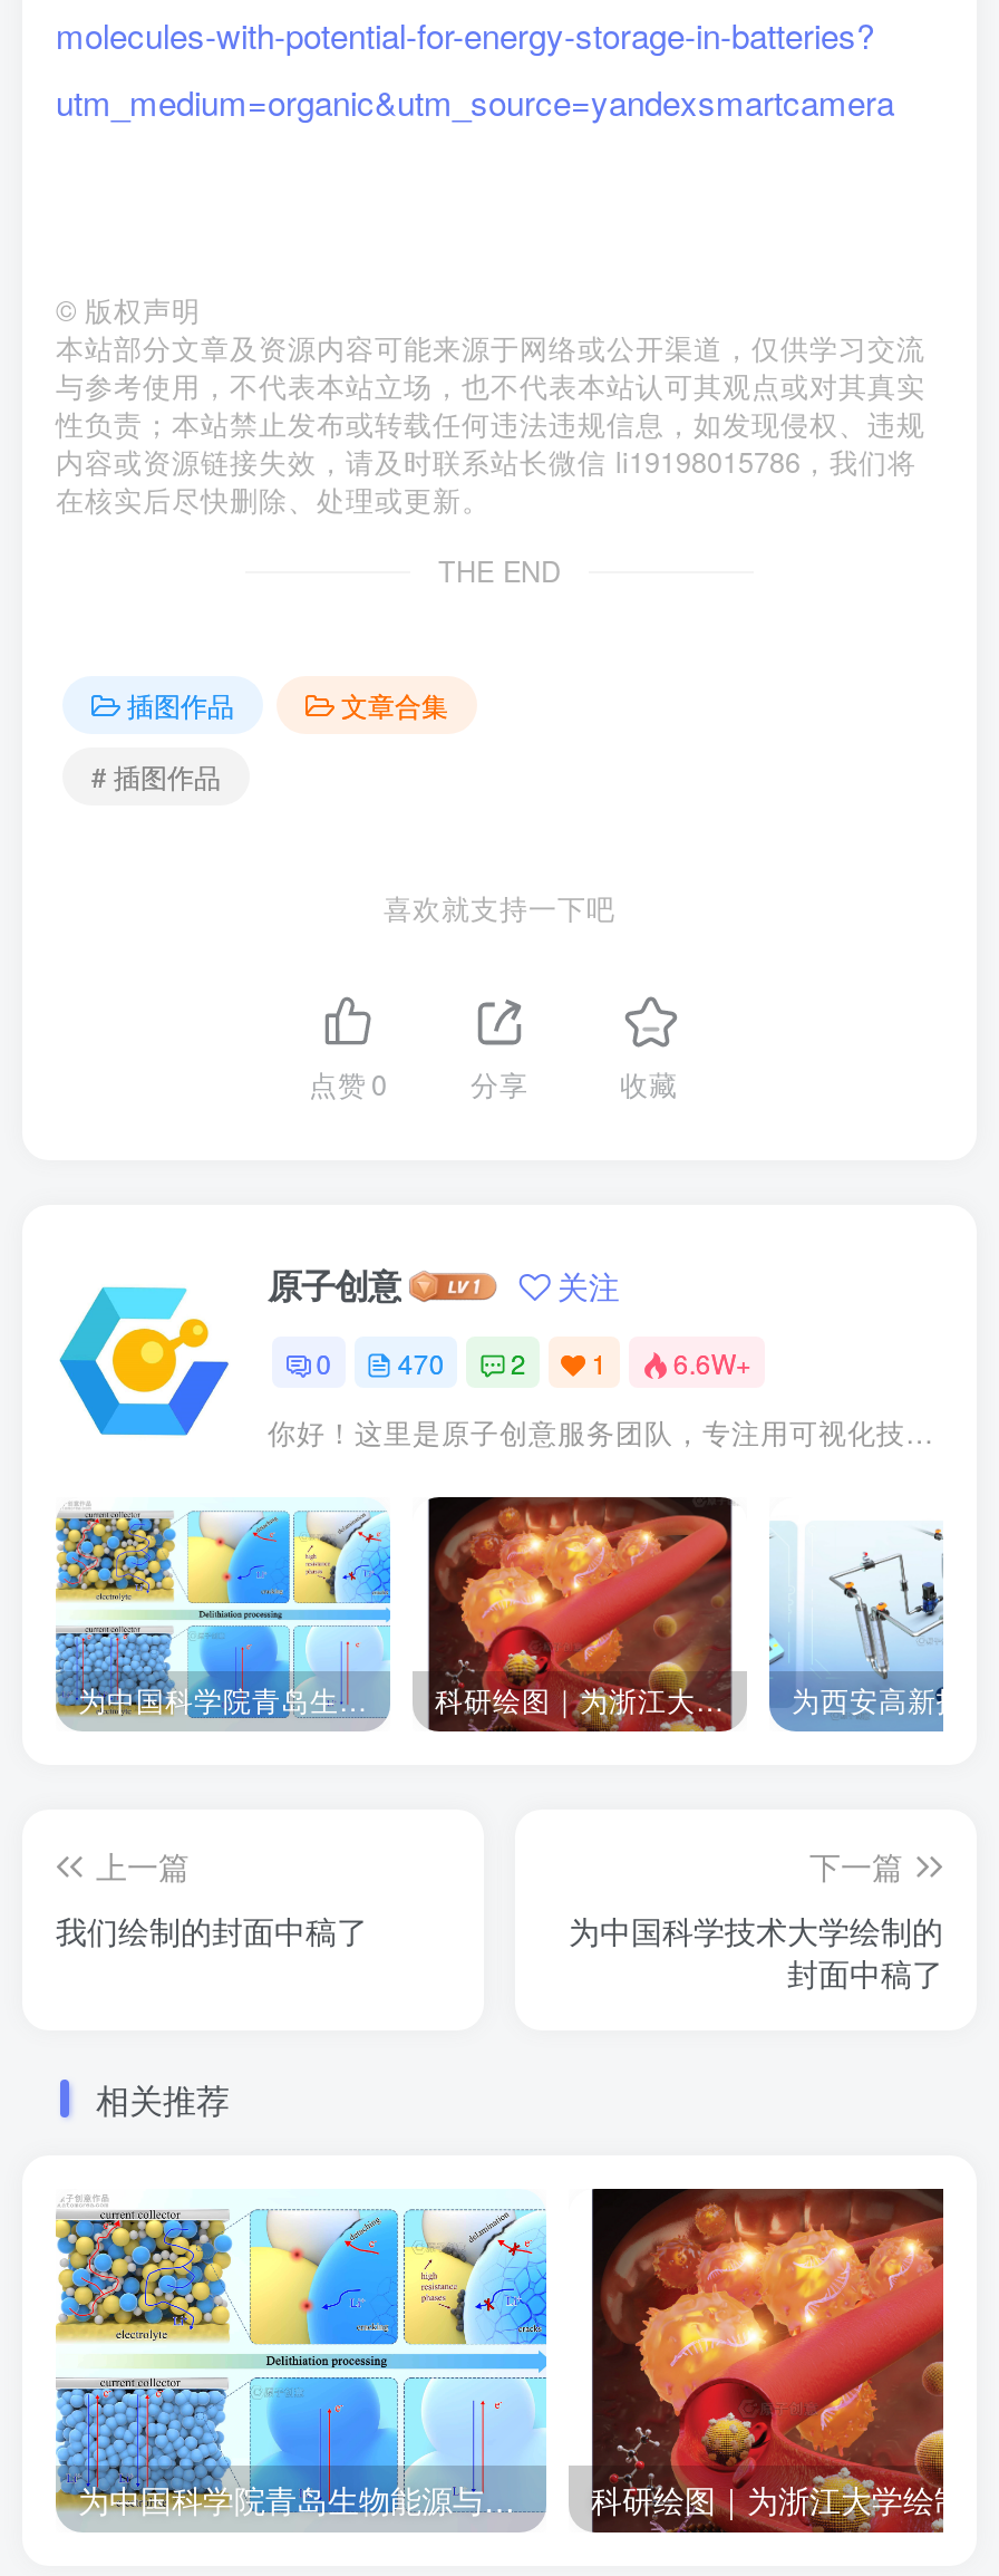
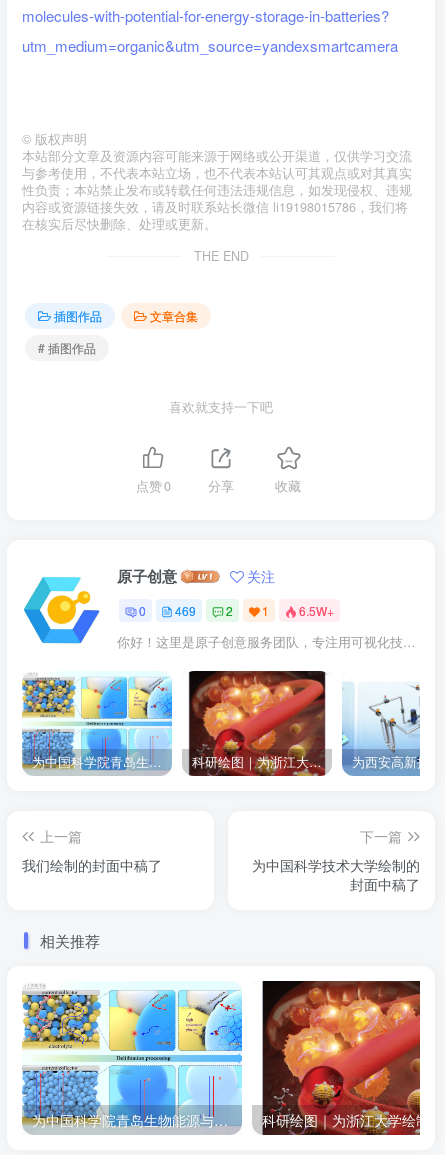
- 470
+ 469

- 6.6W+
+ 6.5W+
